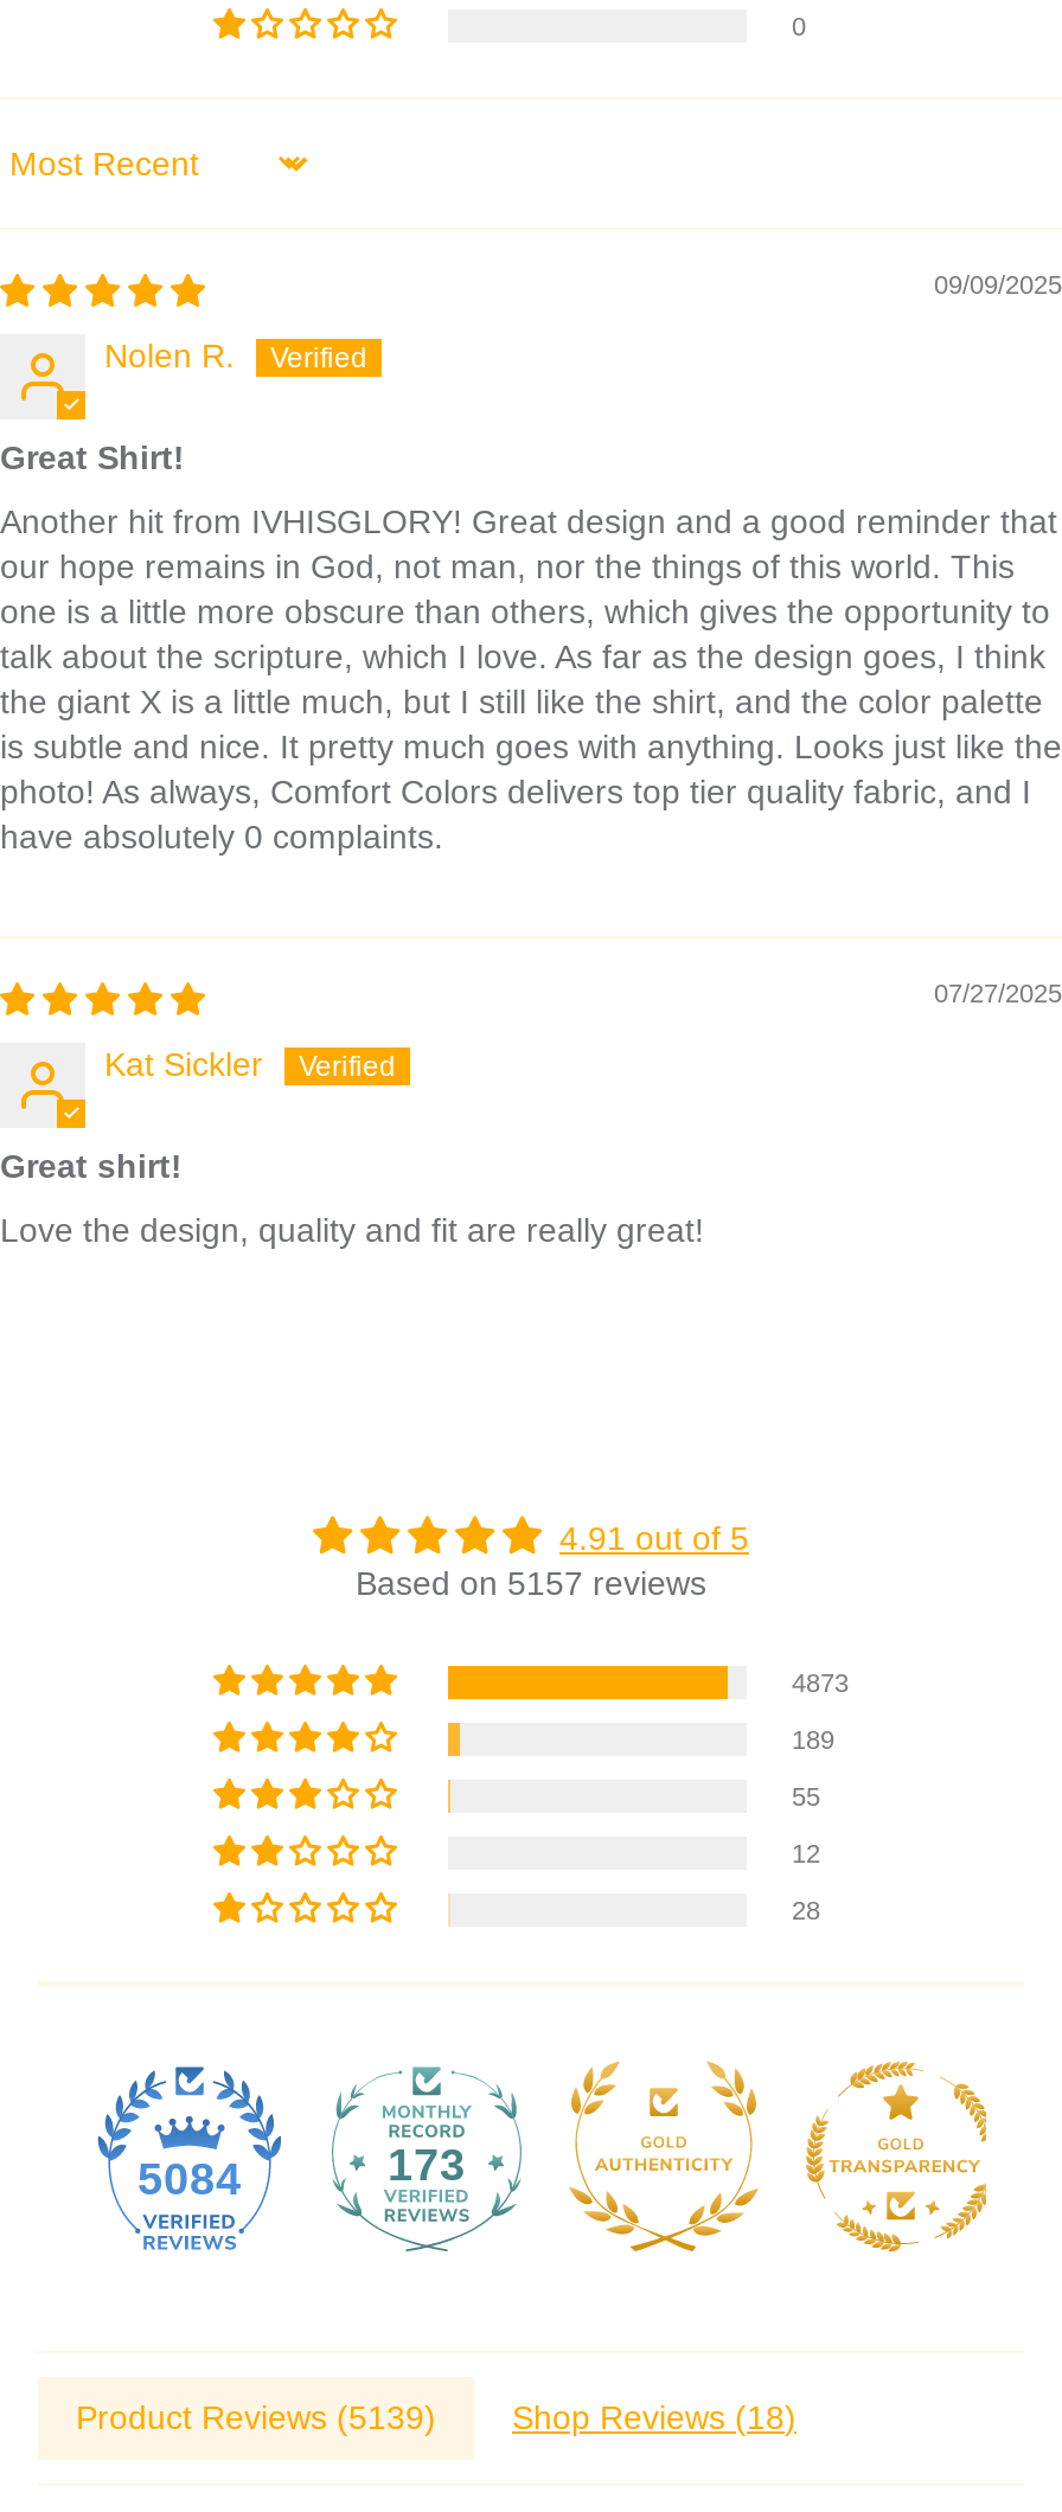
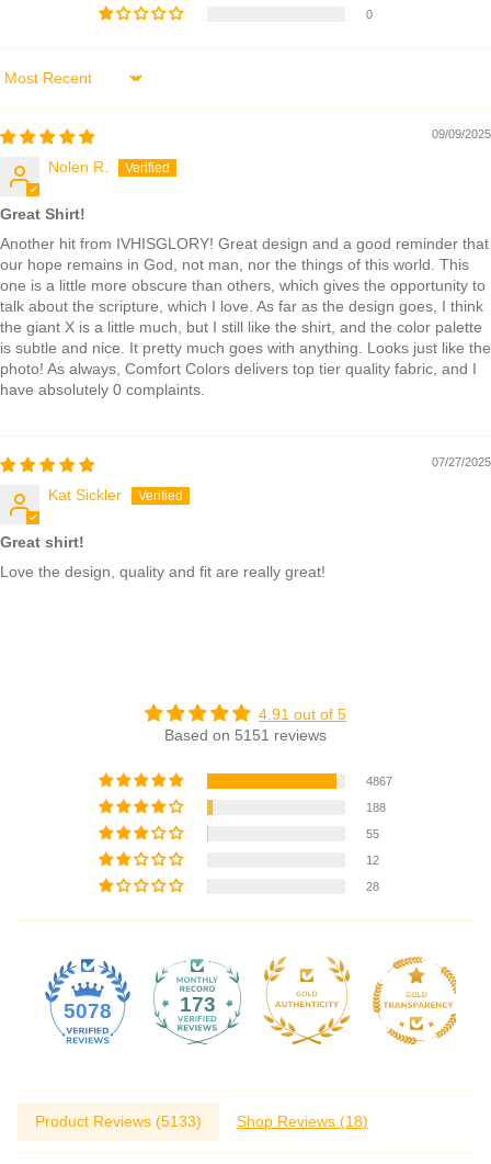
- Based on 5157 reviews
+ Based on 5151 reviews

- 4873
+ 4867

- 189
+ 188

- 5084
+ 5078

- Product Reviews (5139)
+ Product Reviews (5133)
